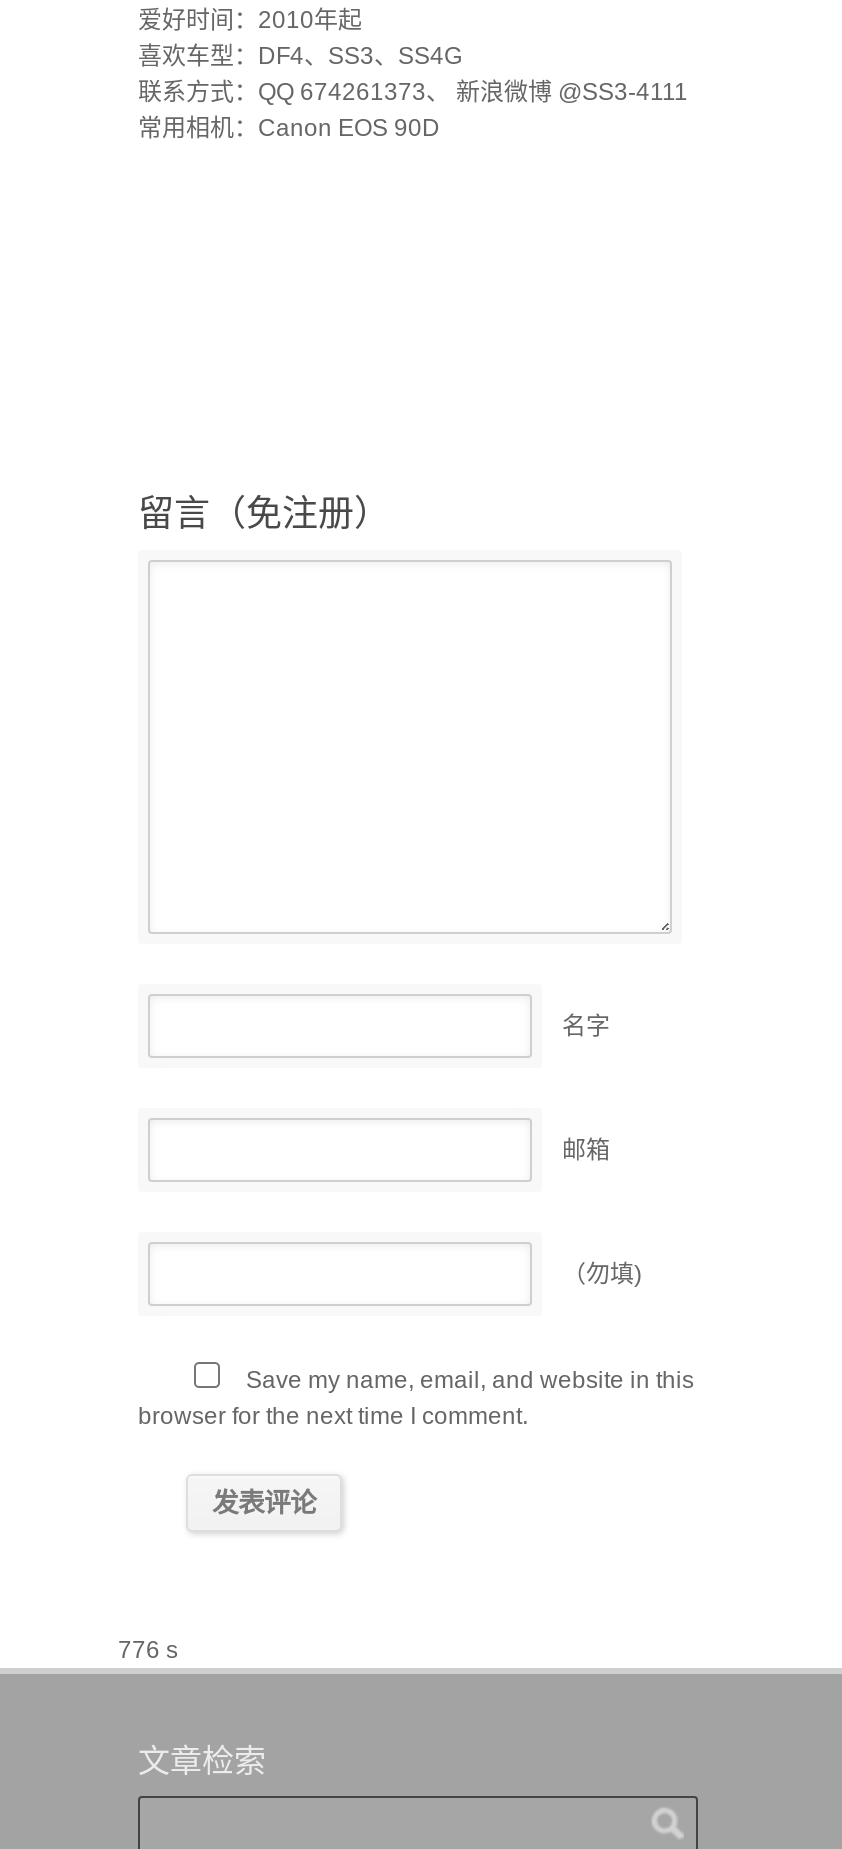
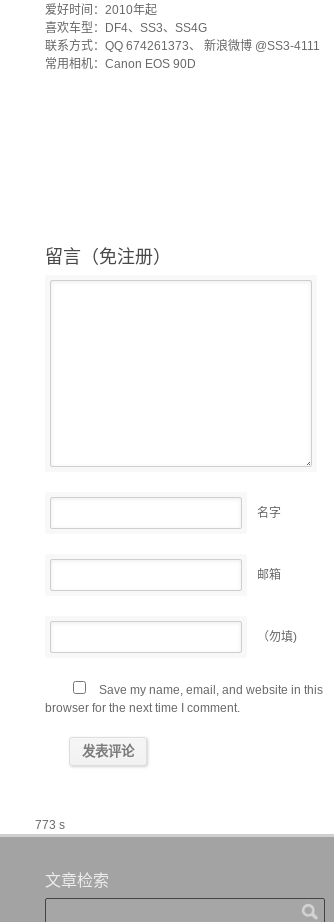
- 776 s
+ 773 s
